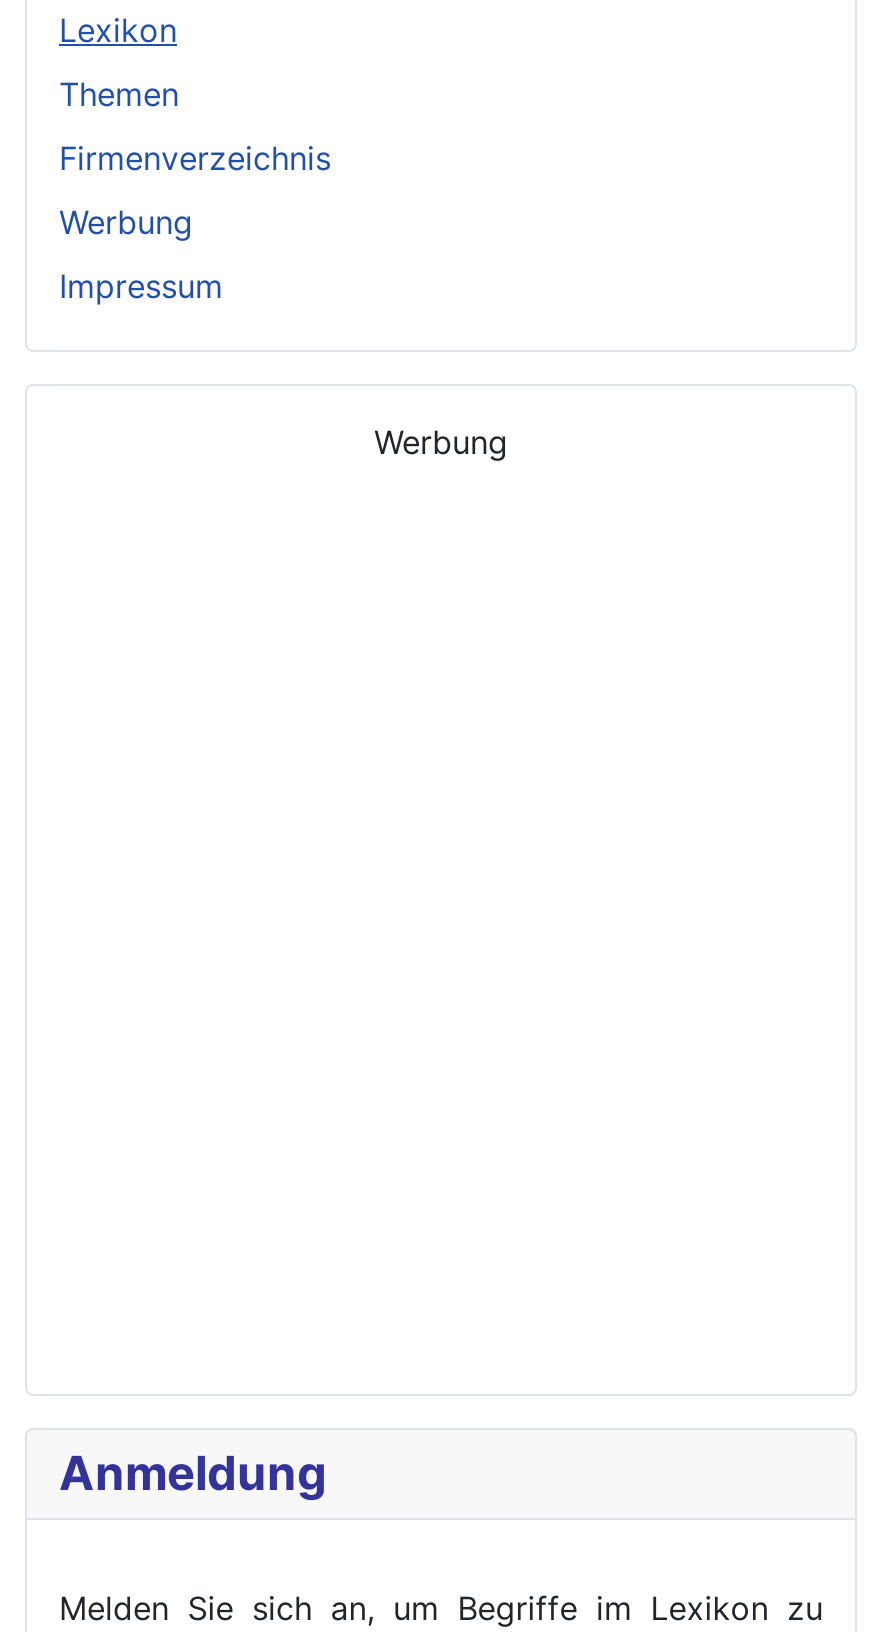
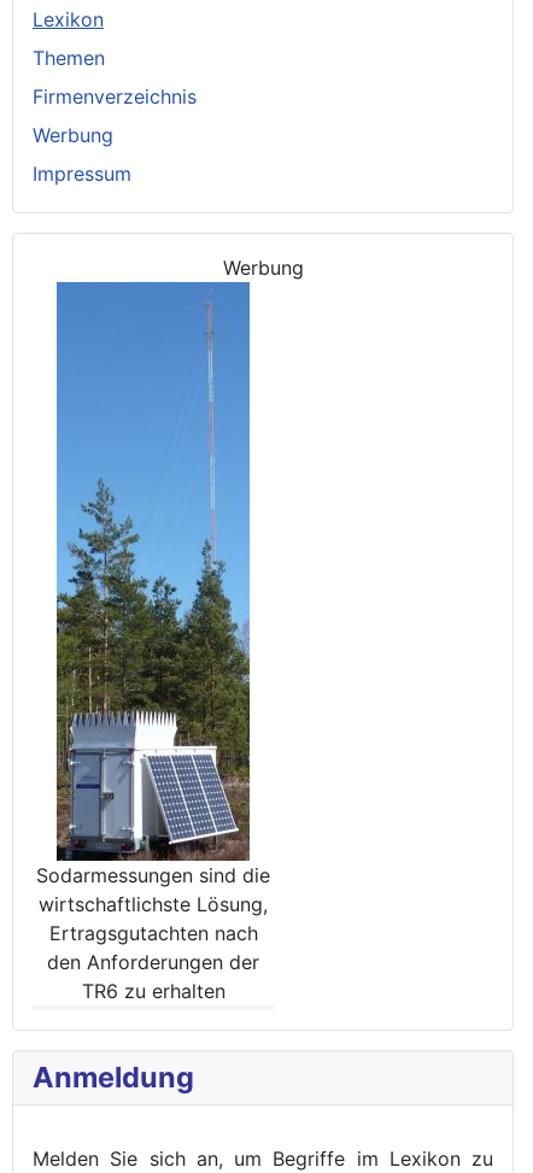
+ [image]
+ Sodarmessungen sind die
+ wirtschaftlichste Lösung,
+ Ertragsgutachten nach
+ den Anforderungen der
+ TR6 zu erhalten
